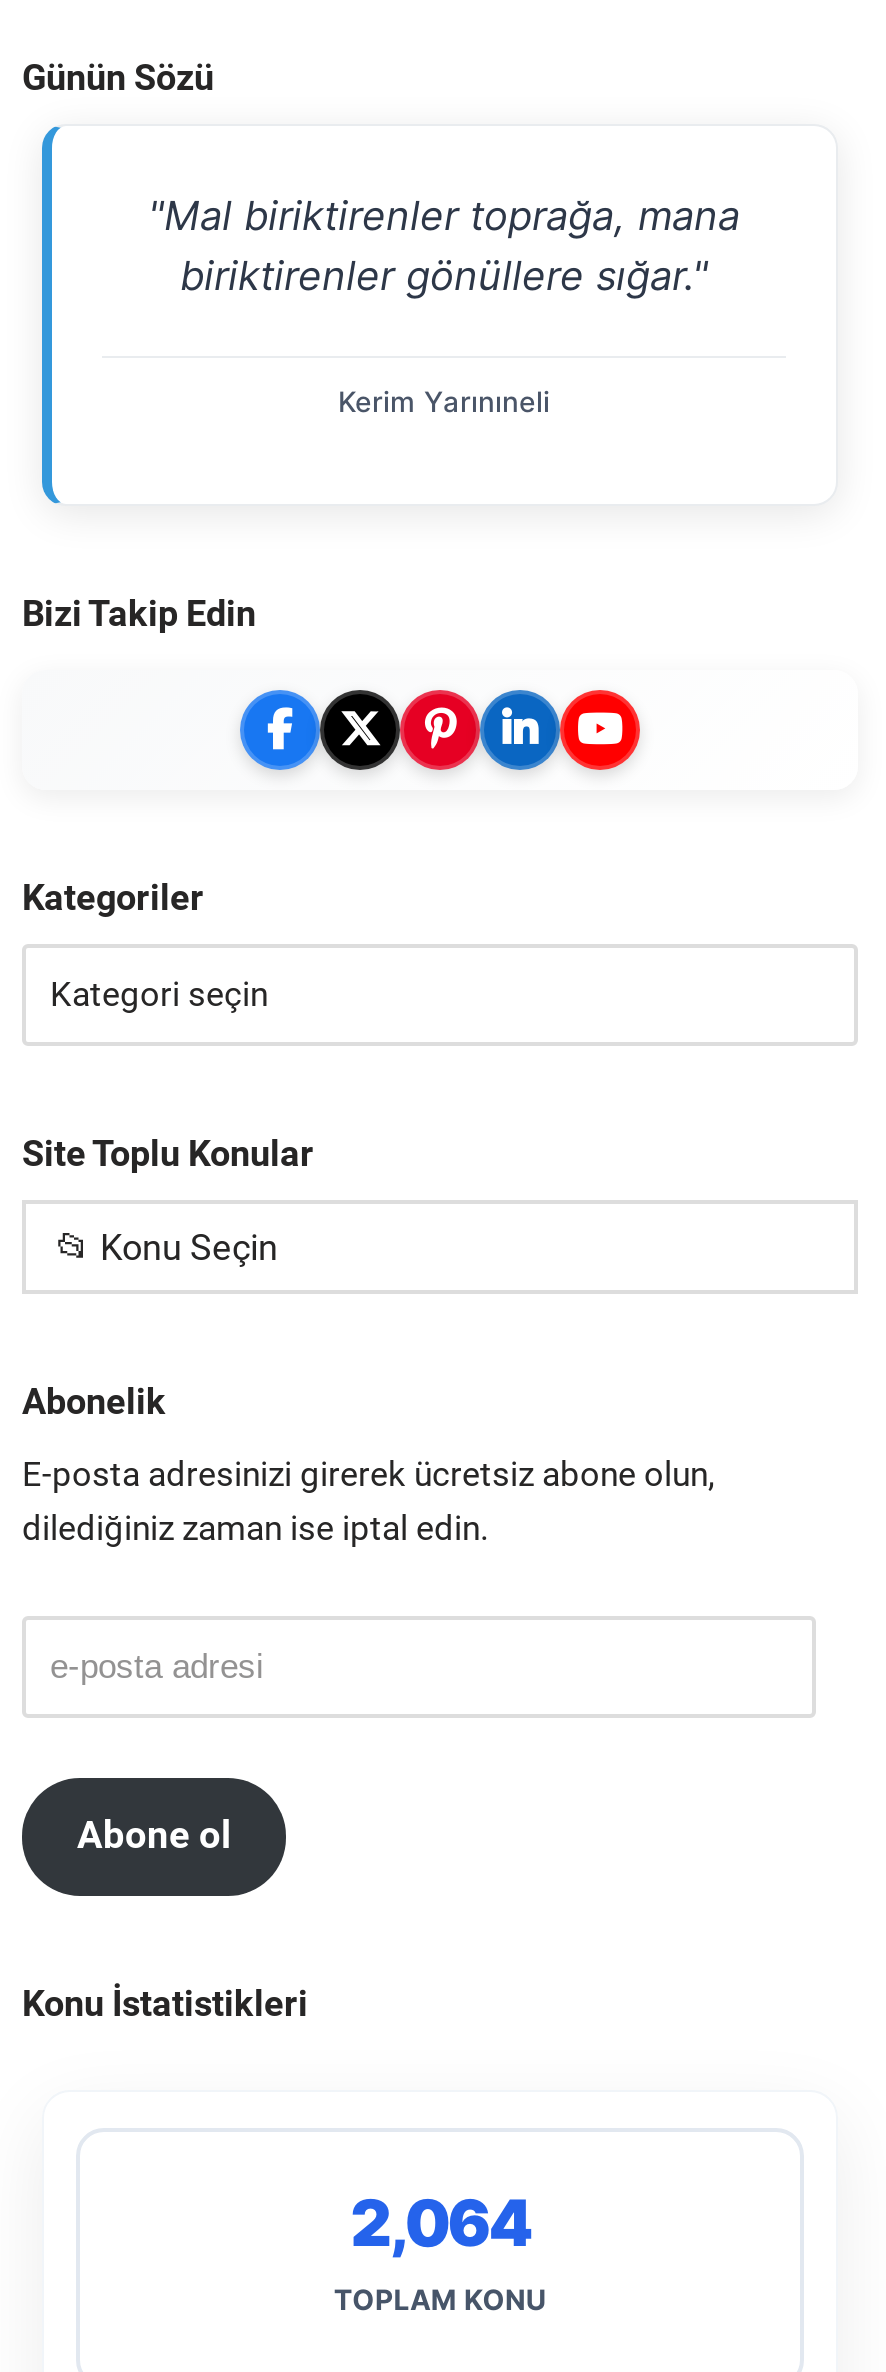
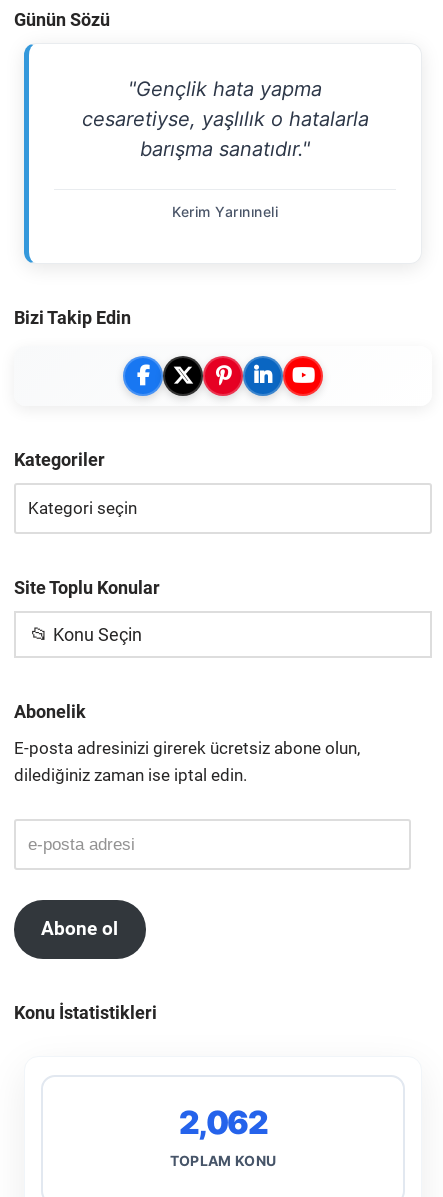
- "Mal biriktirenler toprağa, mana
- biriktirenler gönüllere sığar."
+ "Gençlik hata yapma
+ cesaretiyse, yaşlılık o hatalarla
+ barışma sanatıdır."

- 2,064
+ 2,062
